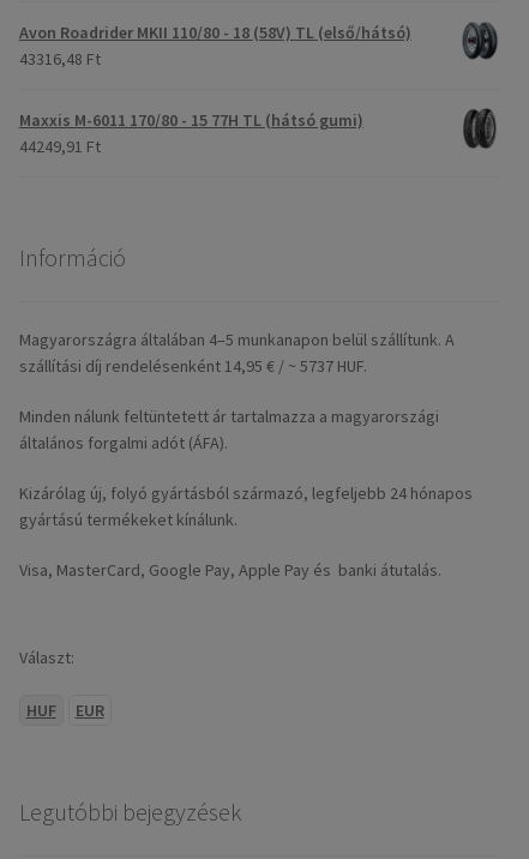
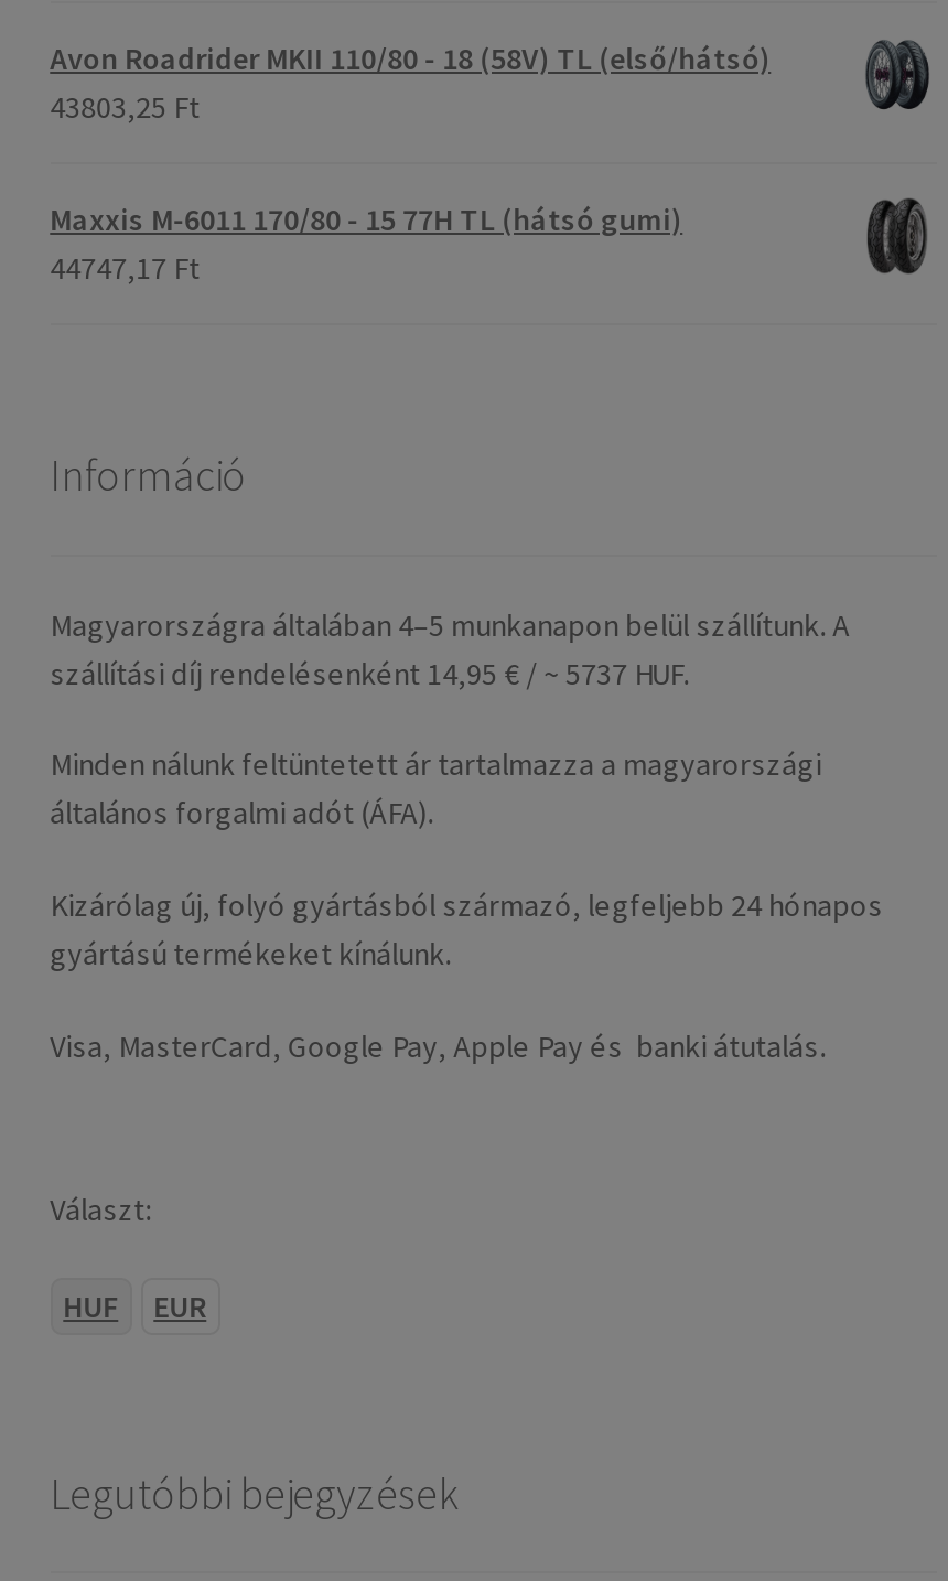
- 43316,48 Ft
+ 43803,25 Ft

- 44249,91 Ft
+ 44747,17 Ft
